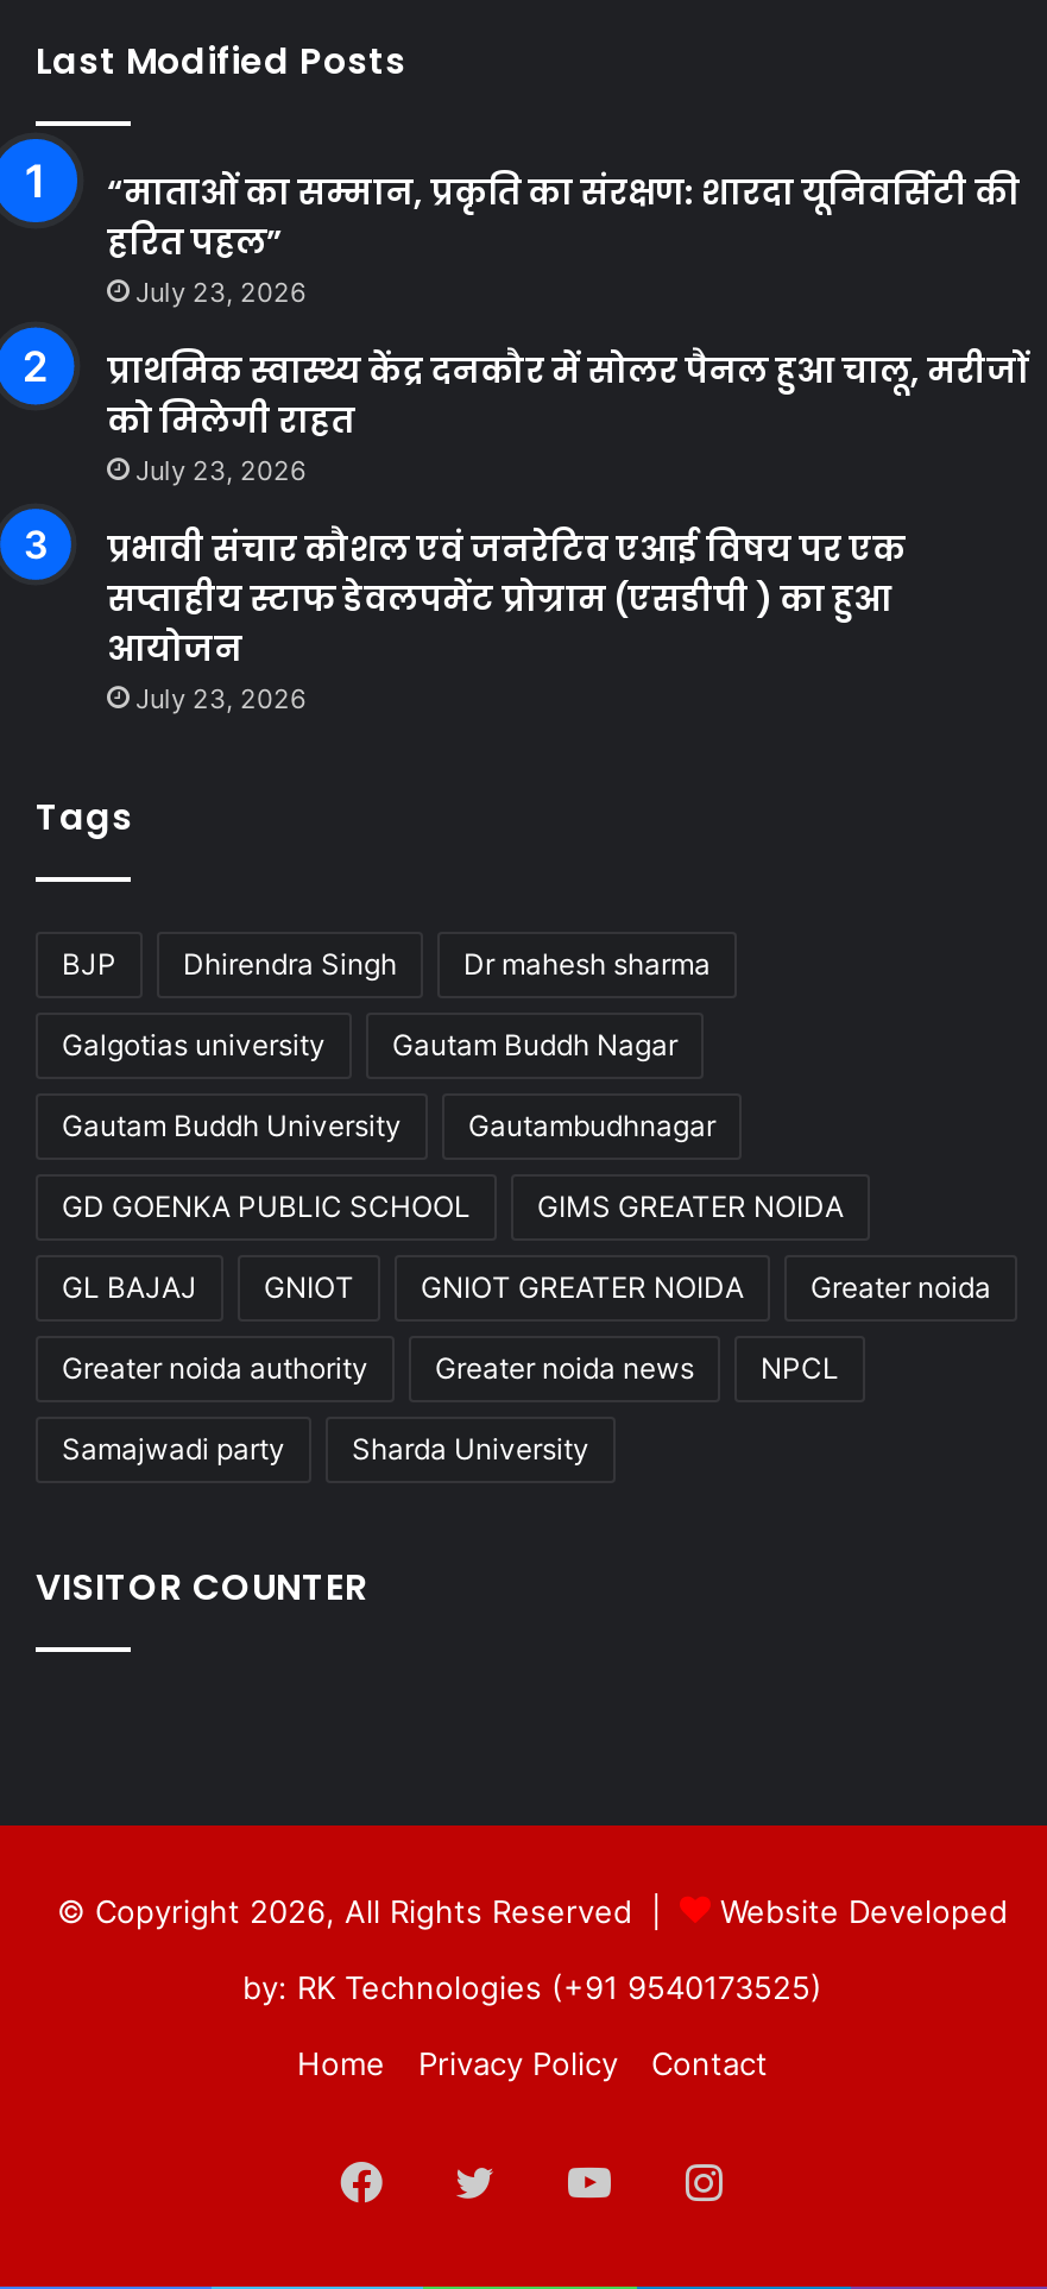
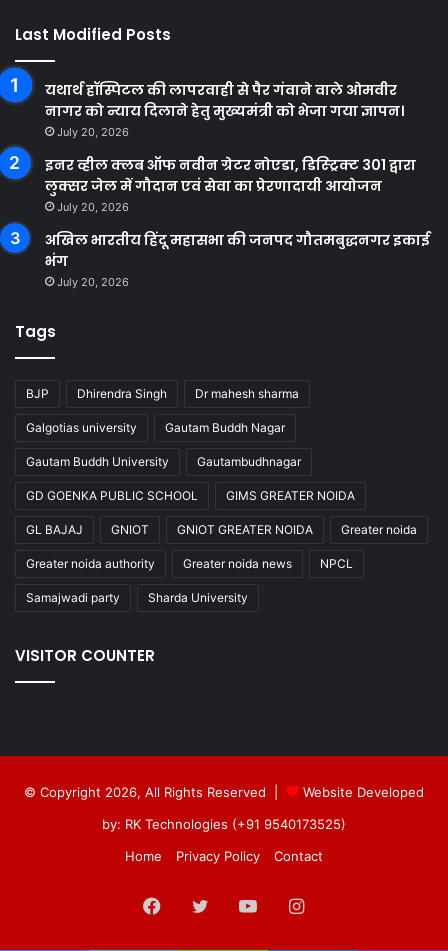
- “माताओं का सम्मान, प्रकृति का संरक्षण: शारदा यूनिवर्सिटी की
- हरित पहल”
- July 23, 2026
+ यथार्थ हॉस्पिटल की लापरवाही से पैर गंवाने वाले ओमवीर
+ नागर को न्याय दिलाने हेतु मुख्यमंत्री को भेजा गया ज्ञापन।
+ July 20, 2026

- प्राथमिक स्वास्थ्य केंद्र दनकौर में सोलर पैनल हुआ चालू, मरीजों
- को मिलेगी राहत
- July 23, 2026
+ इनर व्हील क्लब ऑफ नवीन ग्रेटर नोएडा, डिस्ट्रिक्ट 301 द्वारा
+ लुक्सर जेल में गौदान एवं सेवा का प्रेरणादायी आयोजन
+ July 20, 2026

- प्रभावी संचार कौशल एवं जनरेटिव एआई विषय पर एक
- सप्ताहीय स्टाफ डेवलपमेंट प्रोग्राम (एसडीपी ) का हुआ
- आयोजन
- July 23, 2026
+ अखिल भारतीय हिंदू महासभा की जनपद गौतमबुद्धनगर इकाई
+ भंग
+ July 20, 2026
